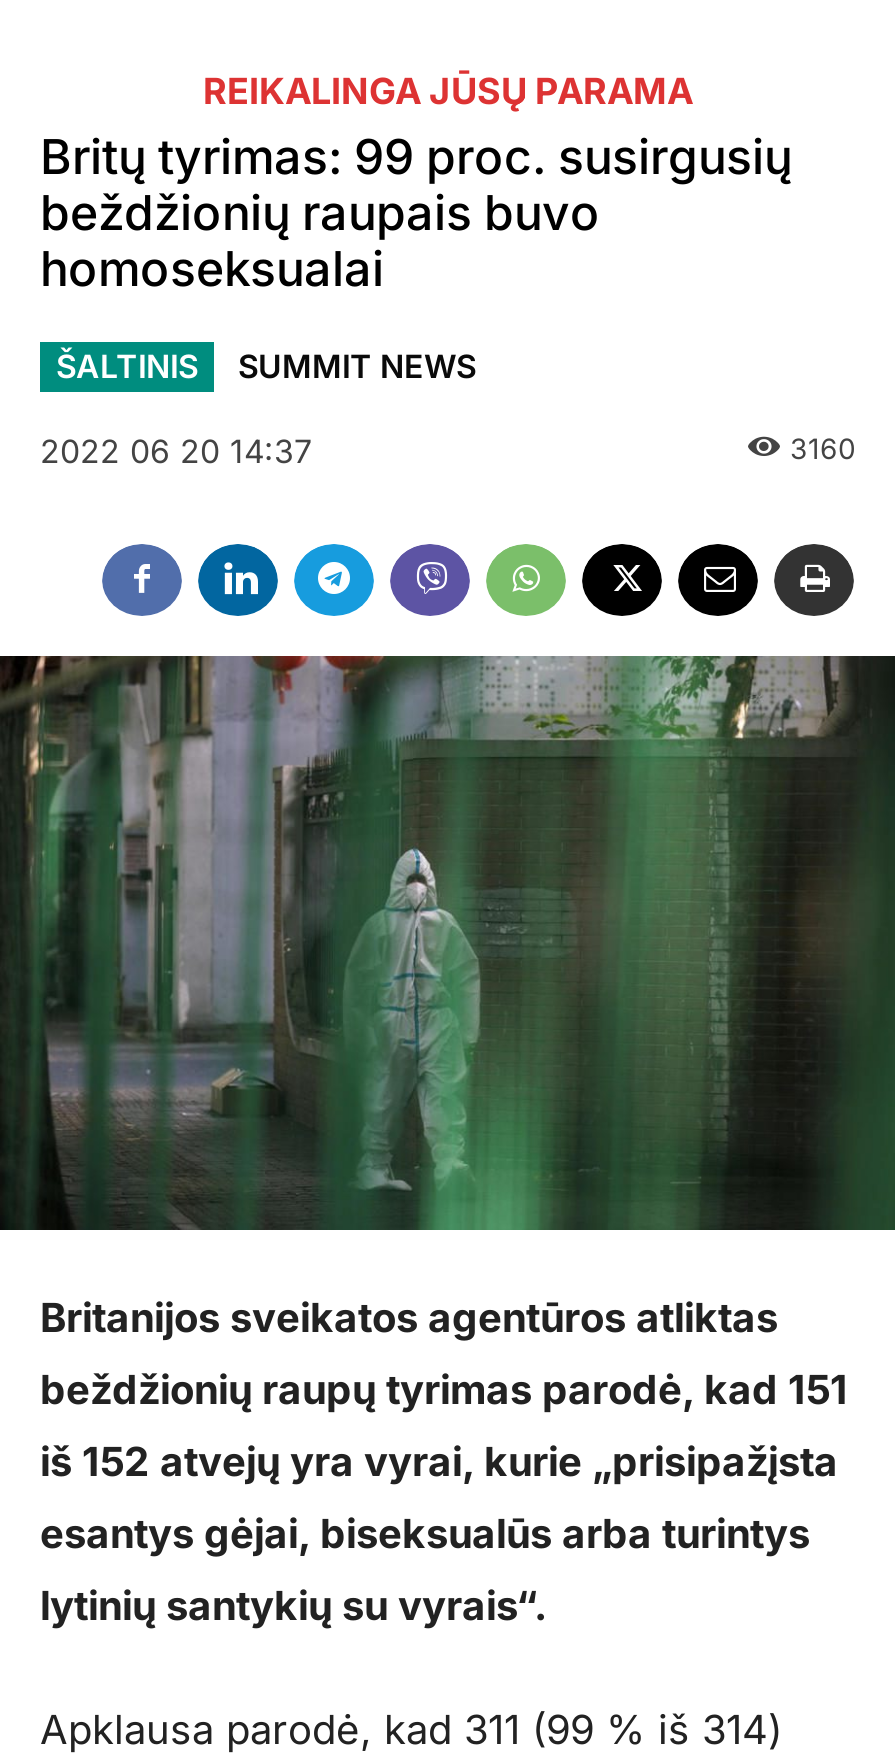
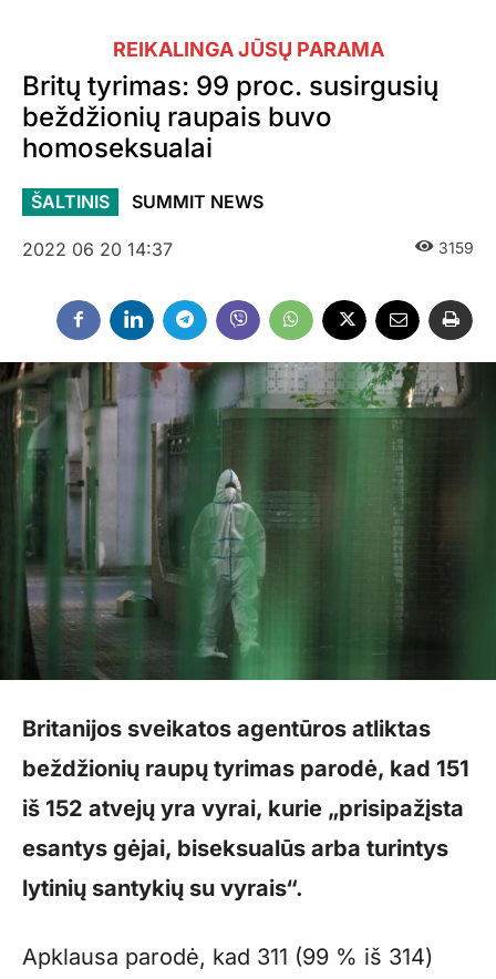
- 3160
+ 3159
